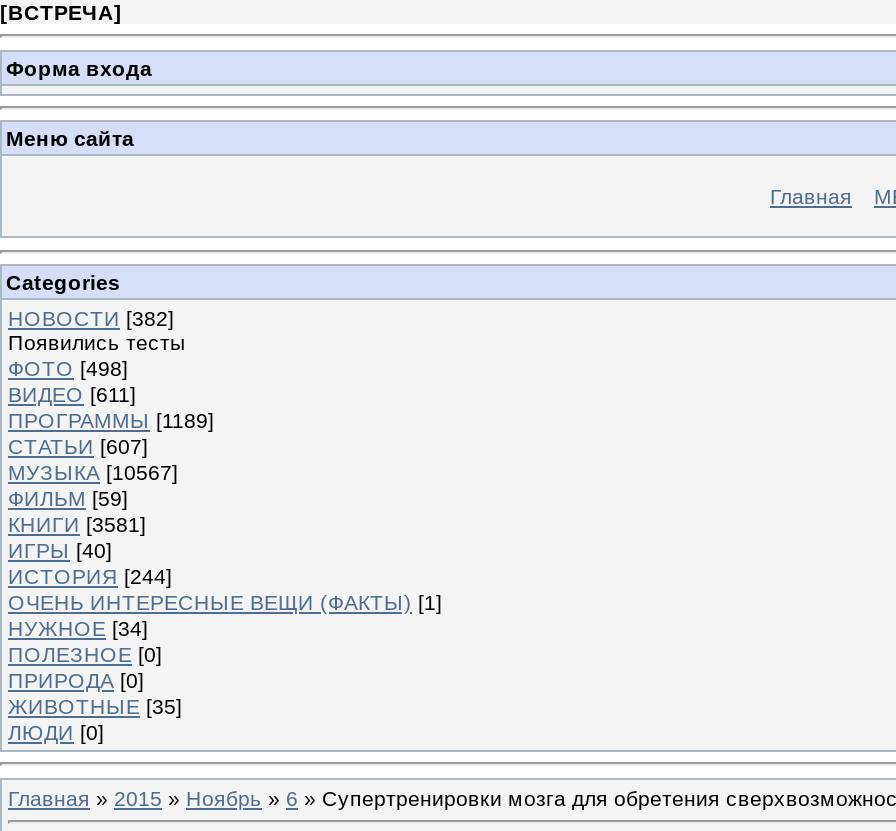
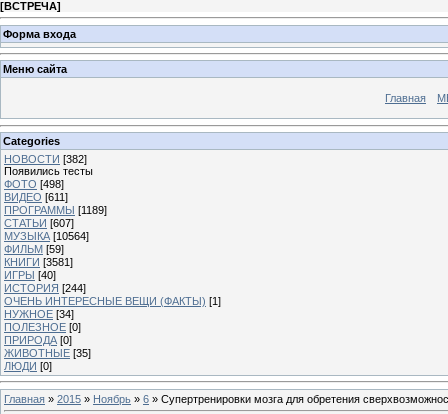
- МУЗЫКА [10567]
+ МУЗЫКА [10564]
